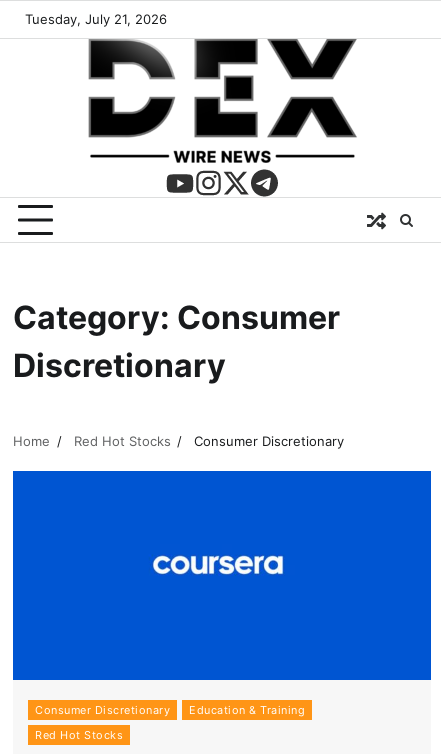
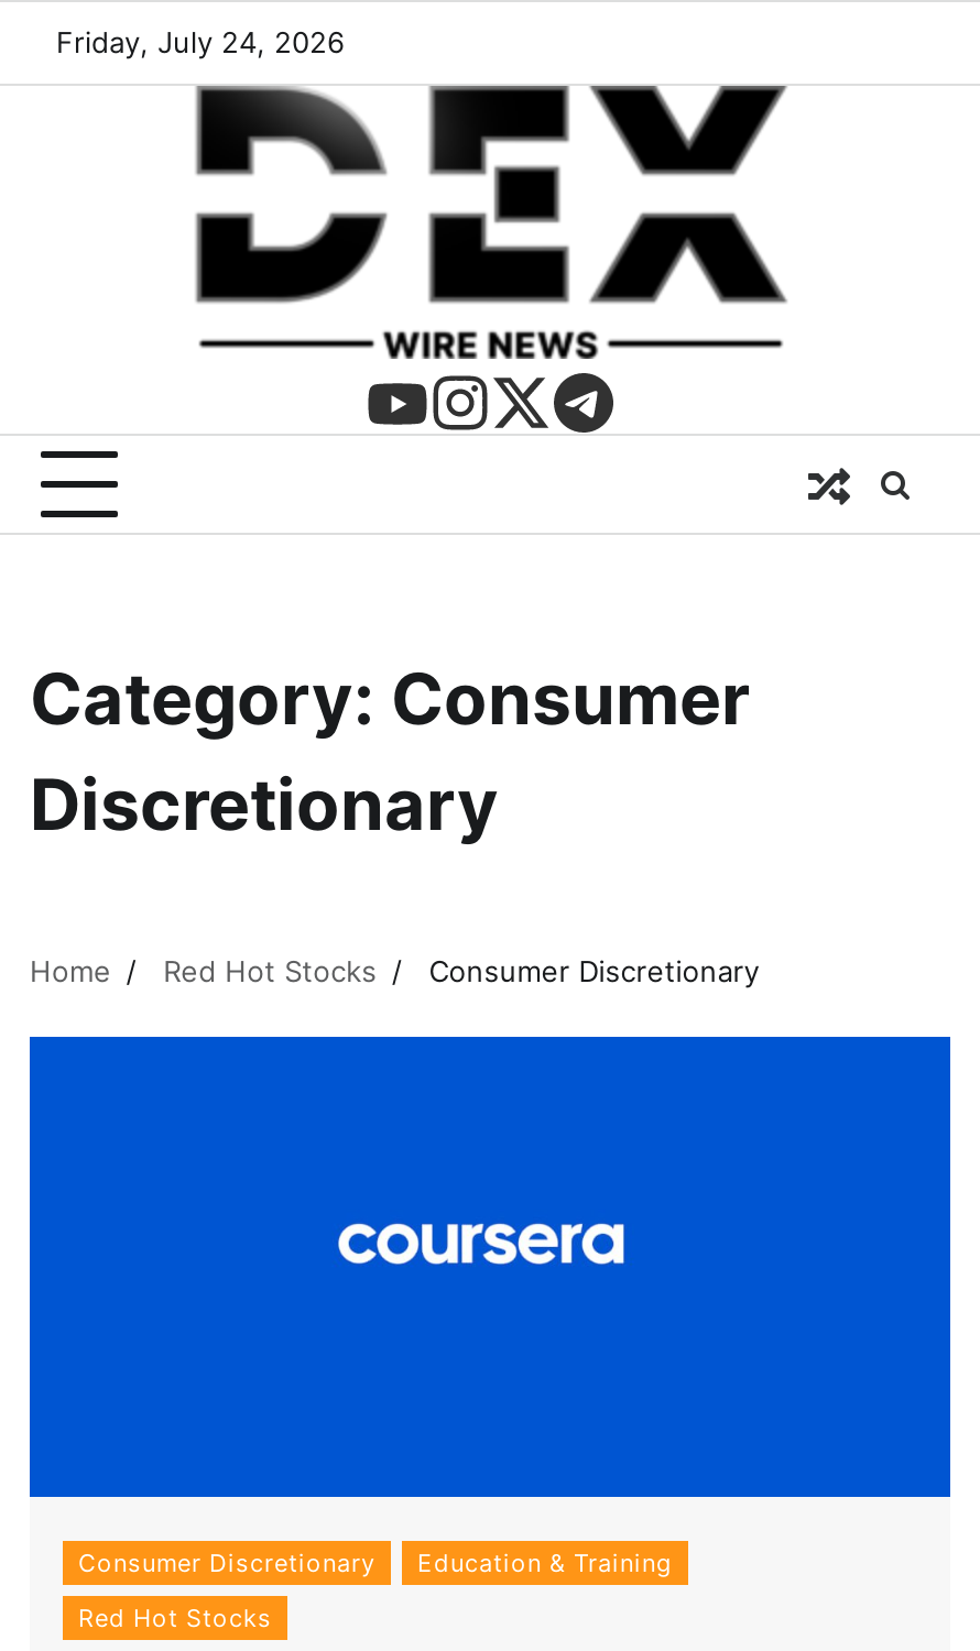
- Tuesday, July 21, 2026
+ Friday, July 24, 2026
